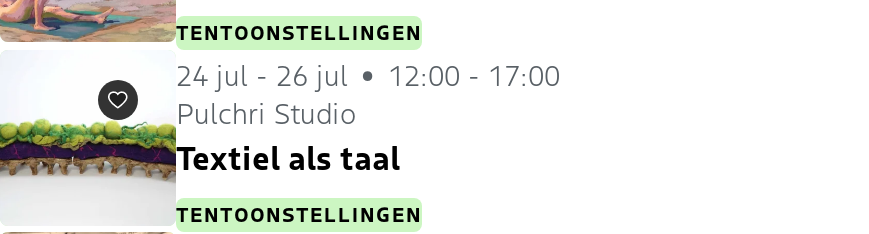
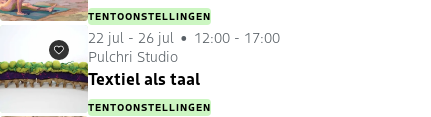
- 24 jul - 26 jul 12:00 - 17:00
+ 22 jul - 26 jul 12:00 - 17:00
